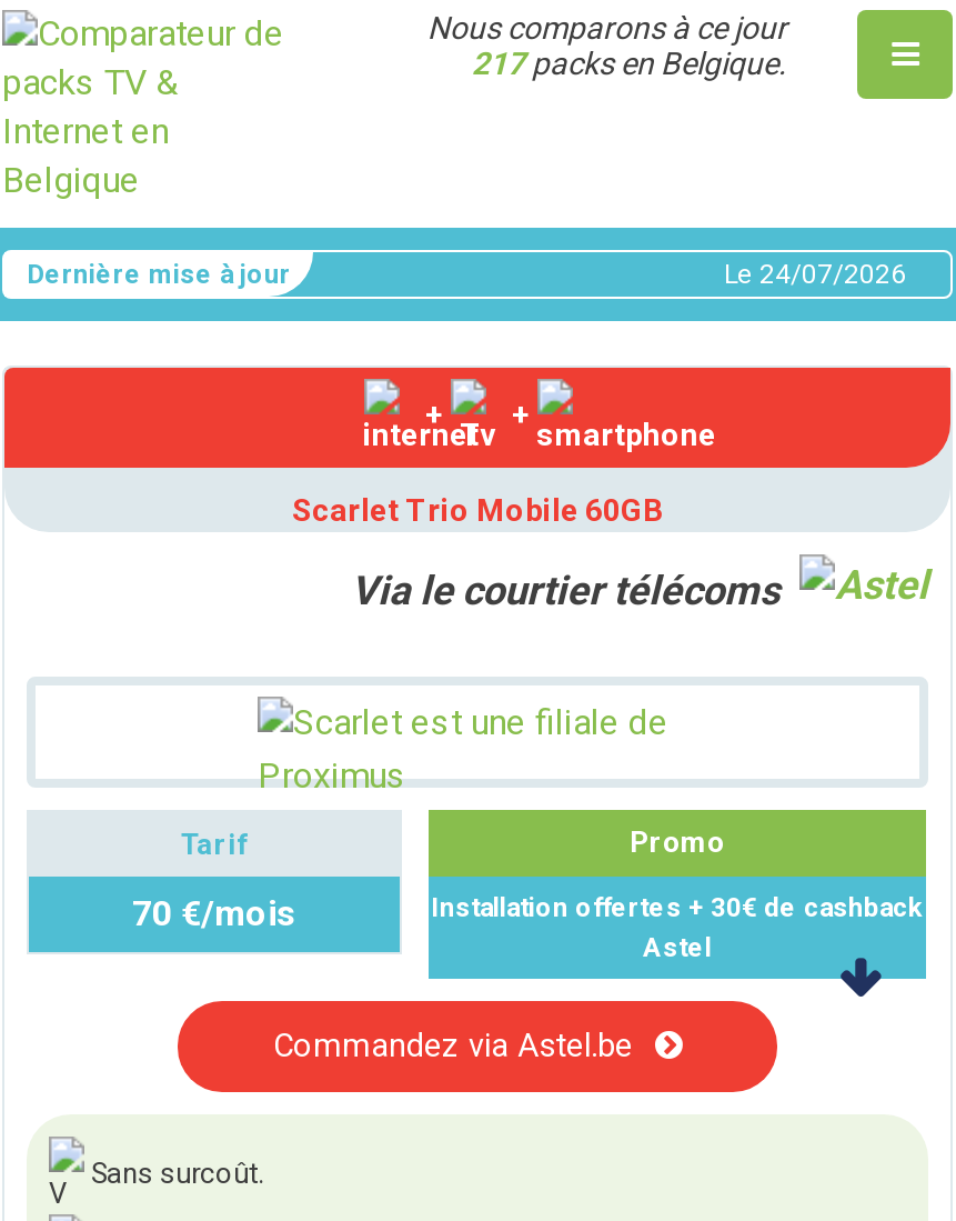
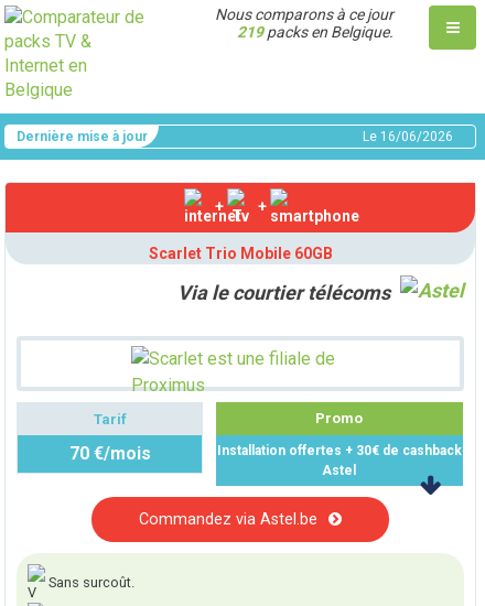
- 217packs en Belgique.
+ 219packs en Belgique.

- Le 24/07/2026
+ Le 16/06/2026
